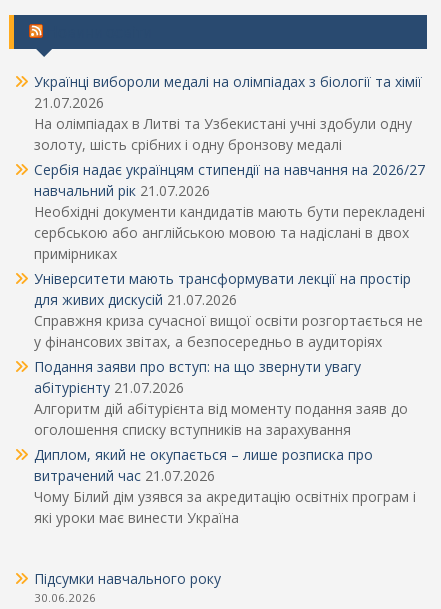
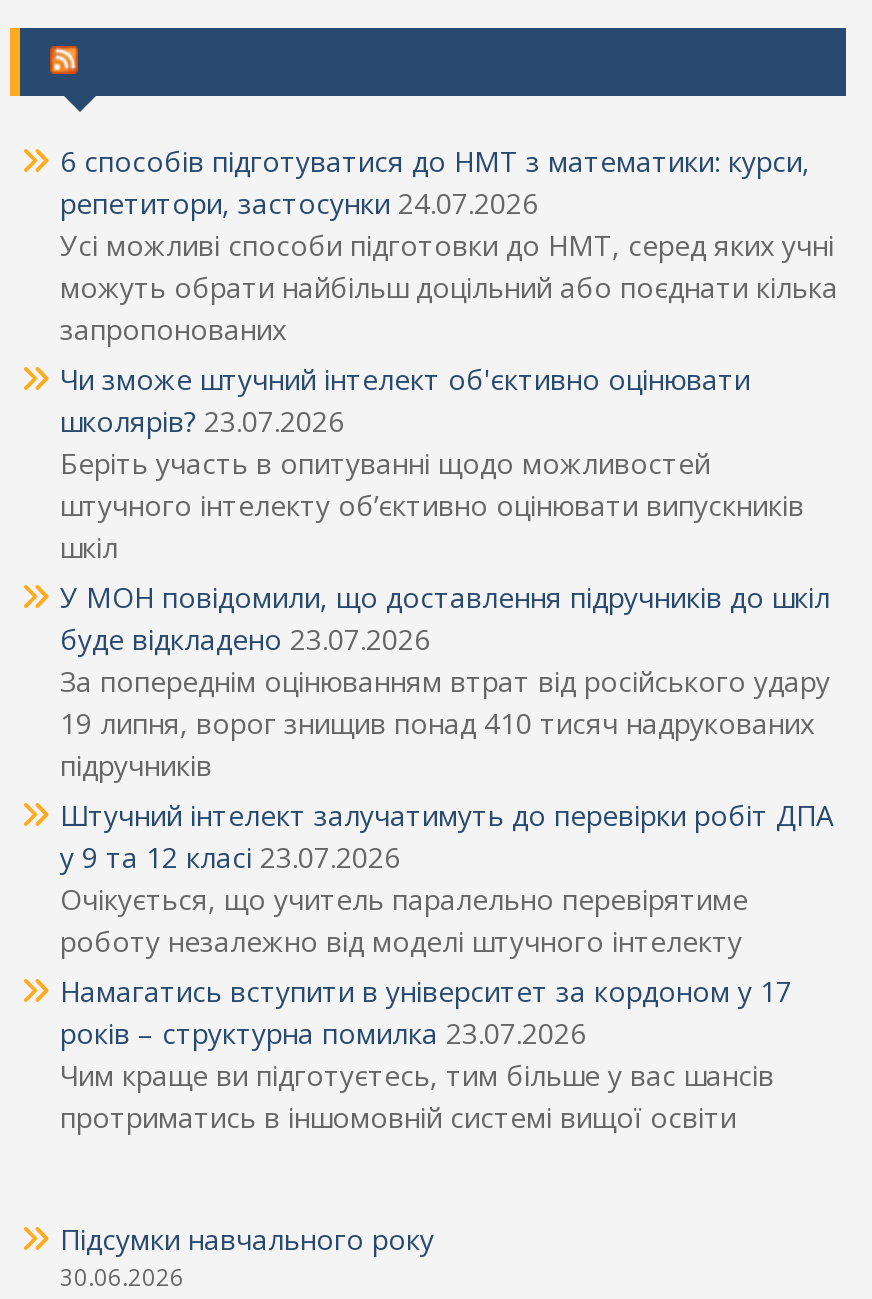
- Українці вибороли медалі на олімпіадах з біології та хімії
- 21.07.2026
- На олімпіадах в Литві та Узбекистані учні здобули одну
- золоту, шість срібних і одну бронзову медалі
- Сербія надає українцям стипендії на навчання на 2026/27
- навчальний рік 21.07.2026
- Необхідні документи кандидатів мають бути перекладені
- сербською або англійською мовою та надіслані в двох
- примірниках
- Університети мають трансформувати лекції на простір
- для живих дискусій 21.07.2026
- Справжня криза сучасної вищої освіти розгортається не
- у фінансових звітах, а безпосередньо в аудиторіях
- Подання заяви про вступ: на що звернути увагу
- абітурієнту 21.07.2026
- Алгоритм дій абітурієнта від моменту подання заяв до
- оголошення списку вступників на зарахування
- Диплом, який не окупається – лише розписка про
- витрачений час 21.07.2026
- Чому Білий дім узявся за акредитацію освітніх програм і
- які уроки має винести Україна
+ 6 способів підготуватися до НМТ з математики: курси,
+ репетитори, застосунки 24.07.2026
+ Усі можливі способи підготовки до НМТ, серед яких учні
+ можуть обрати найбільш доцільний або поєднати кілька
+ запропонованих
+ Чи зможе штучний інтелект об'єктивно оцінювати
+ школярів? 23.07.2026
+ Беріть участь в опитуванні щодо можливостей
+ штучного інтелекту об’єктивно оцінювати випускників
+ шкіл
+ У МОН повідомили, що доставлення підручників до шкіл
+ буде відкладено 23.07.2026
+ За попереднім оцінюванням втрат від російського удару
+ 19 липня, ворог знищив понад 410 тисяч надрукованих
+ підручників
+ Штучний інтелект залучатимуть до перевірки робіт ДПА
+ у 9 та 12 класі 23.07.2026
+ Очікується, що учитель паралельно перевірятиме
+ роботу незалежно від моделі штучного інтелекту
+ Намагатись вступити в університет за кордоном у 17
+ років – структурна помилка 23.07.2026
+ Чим краще ви підготуєтесь, тим більше у вас шансів
+ протриматись в іншомовній системі вищої освіти
